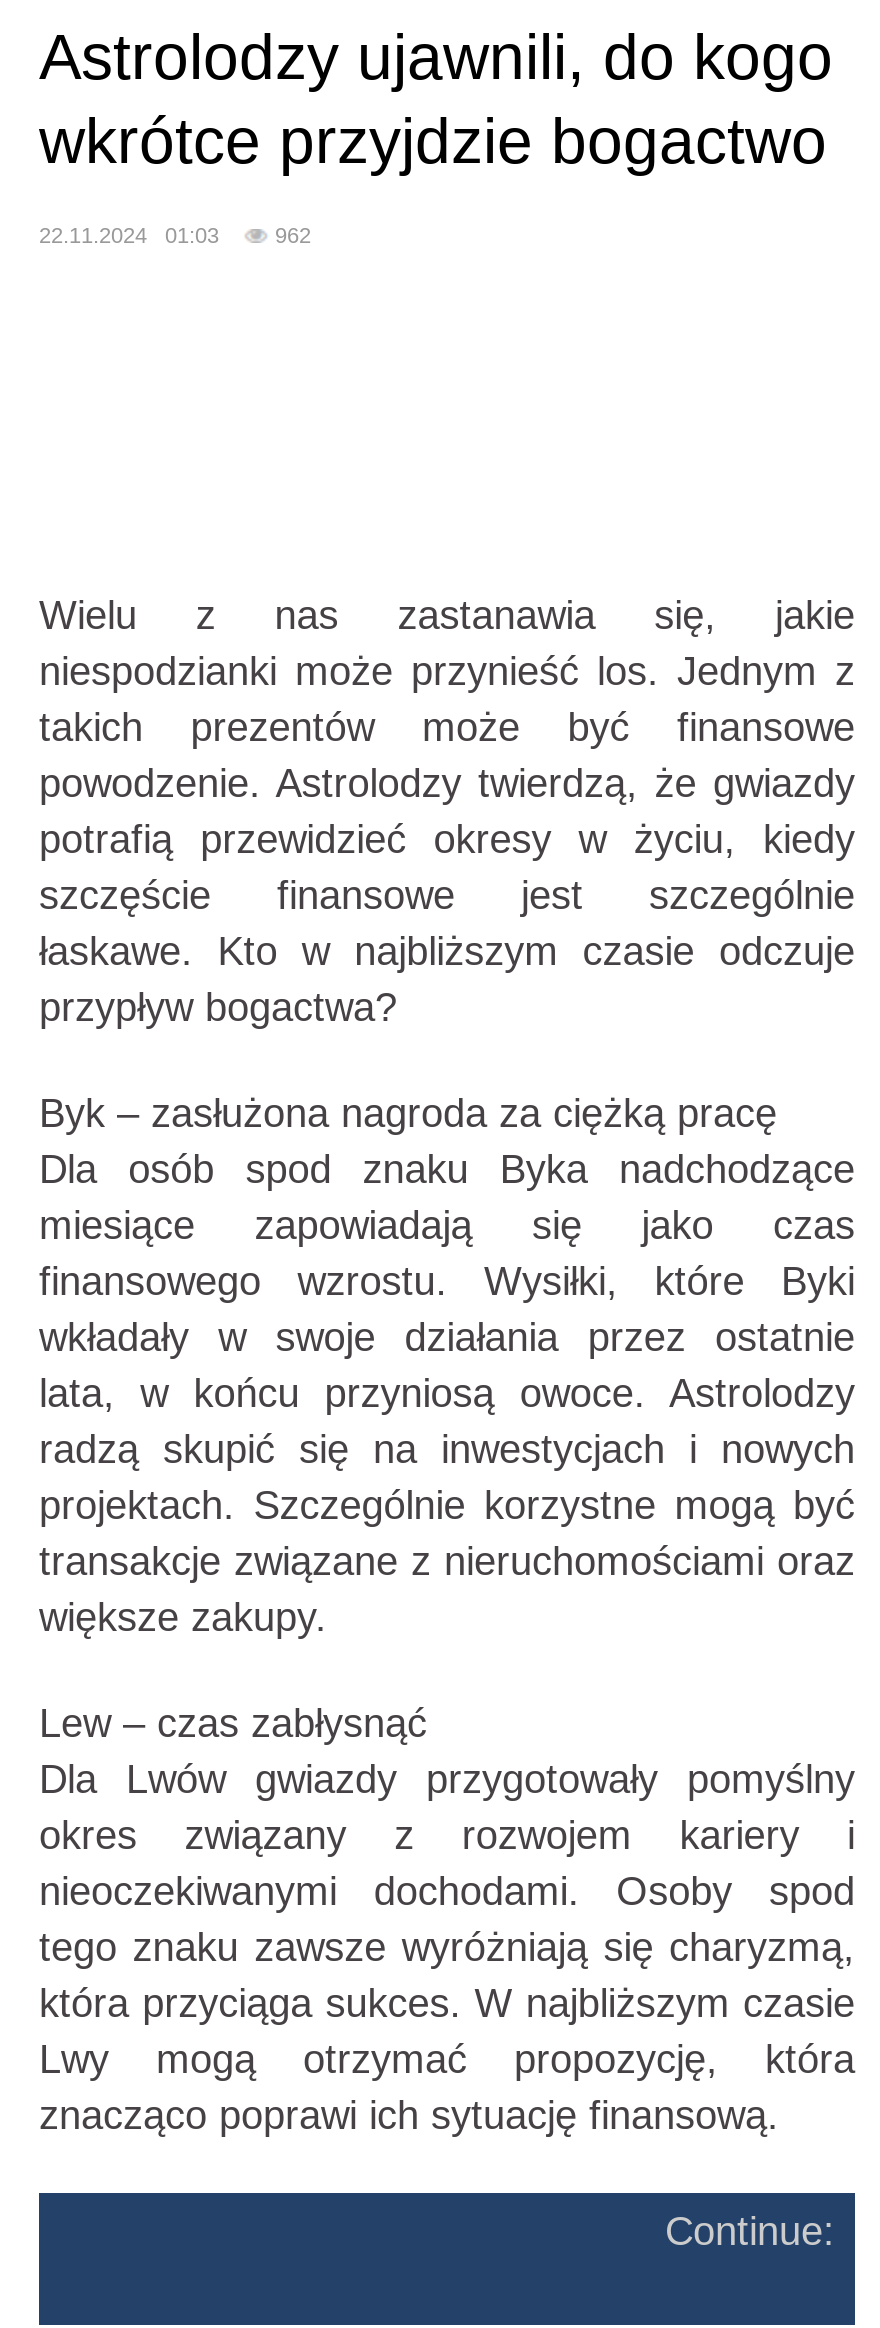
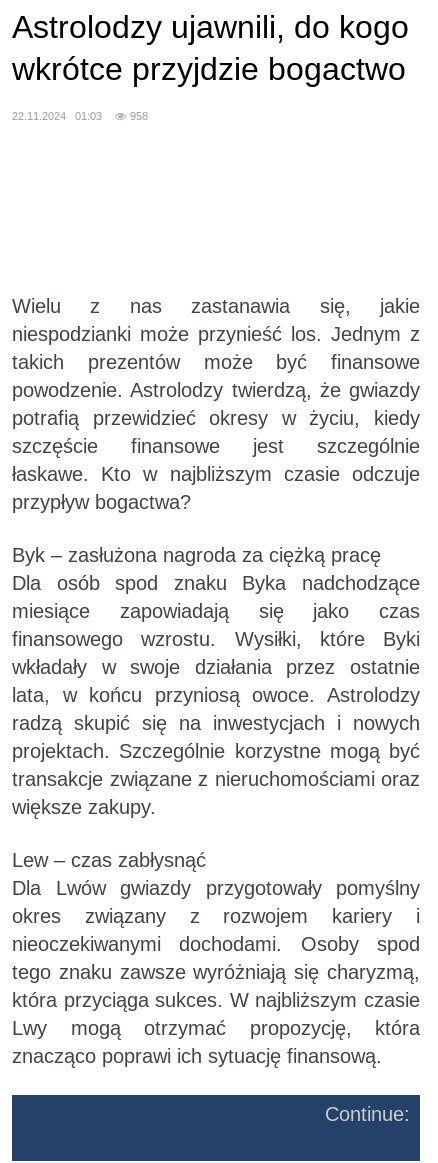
- 22.11.2024 01:03 962
+ 22.11.2024 01:03 958
